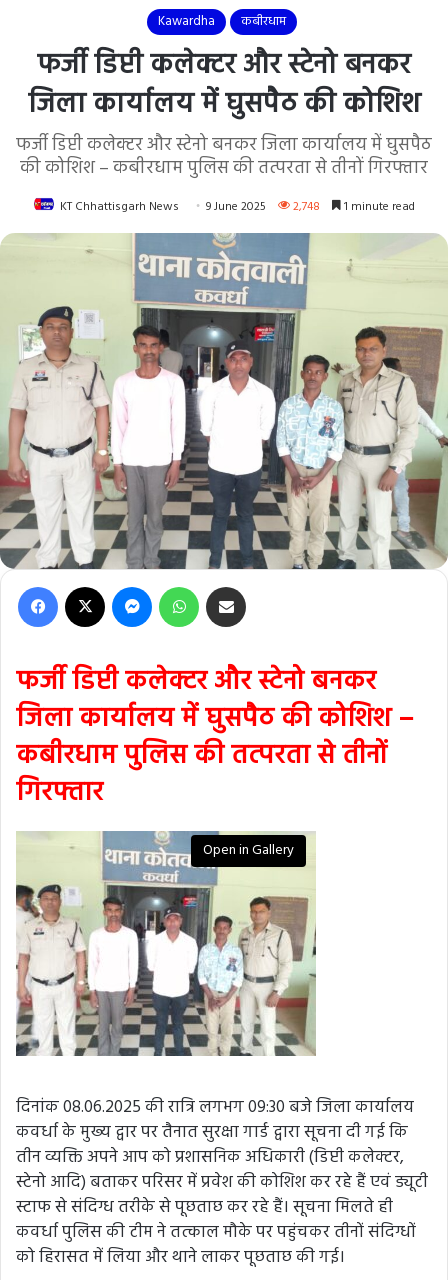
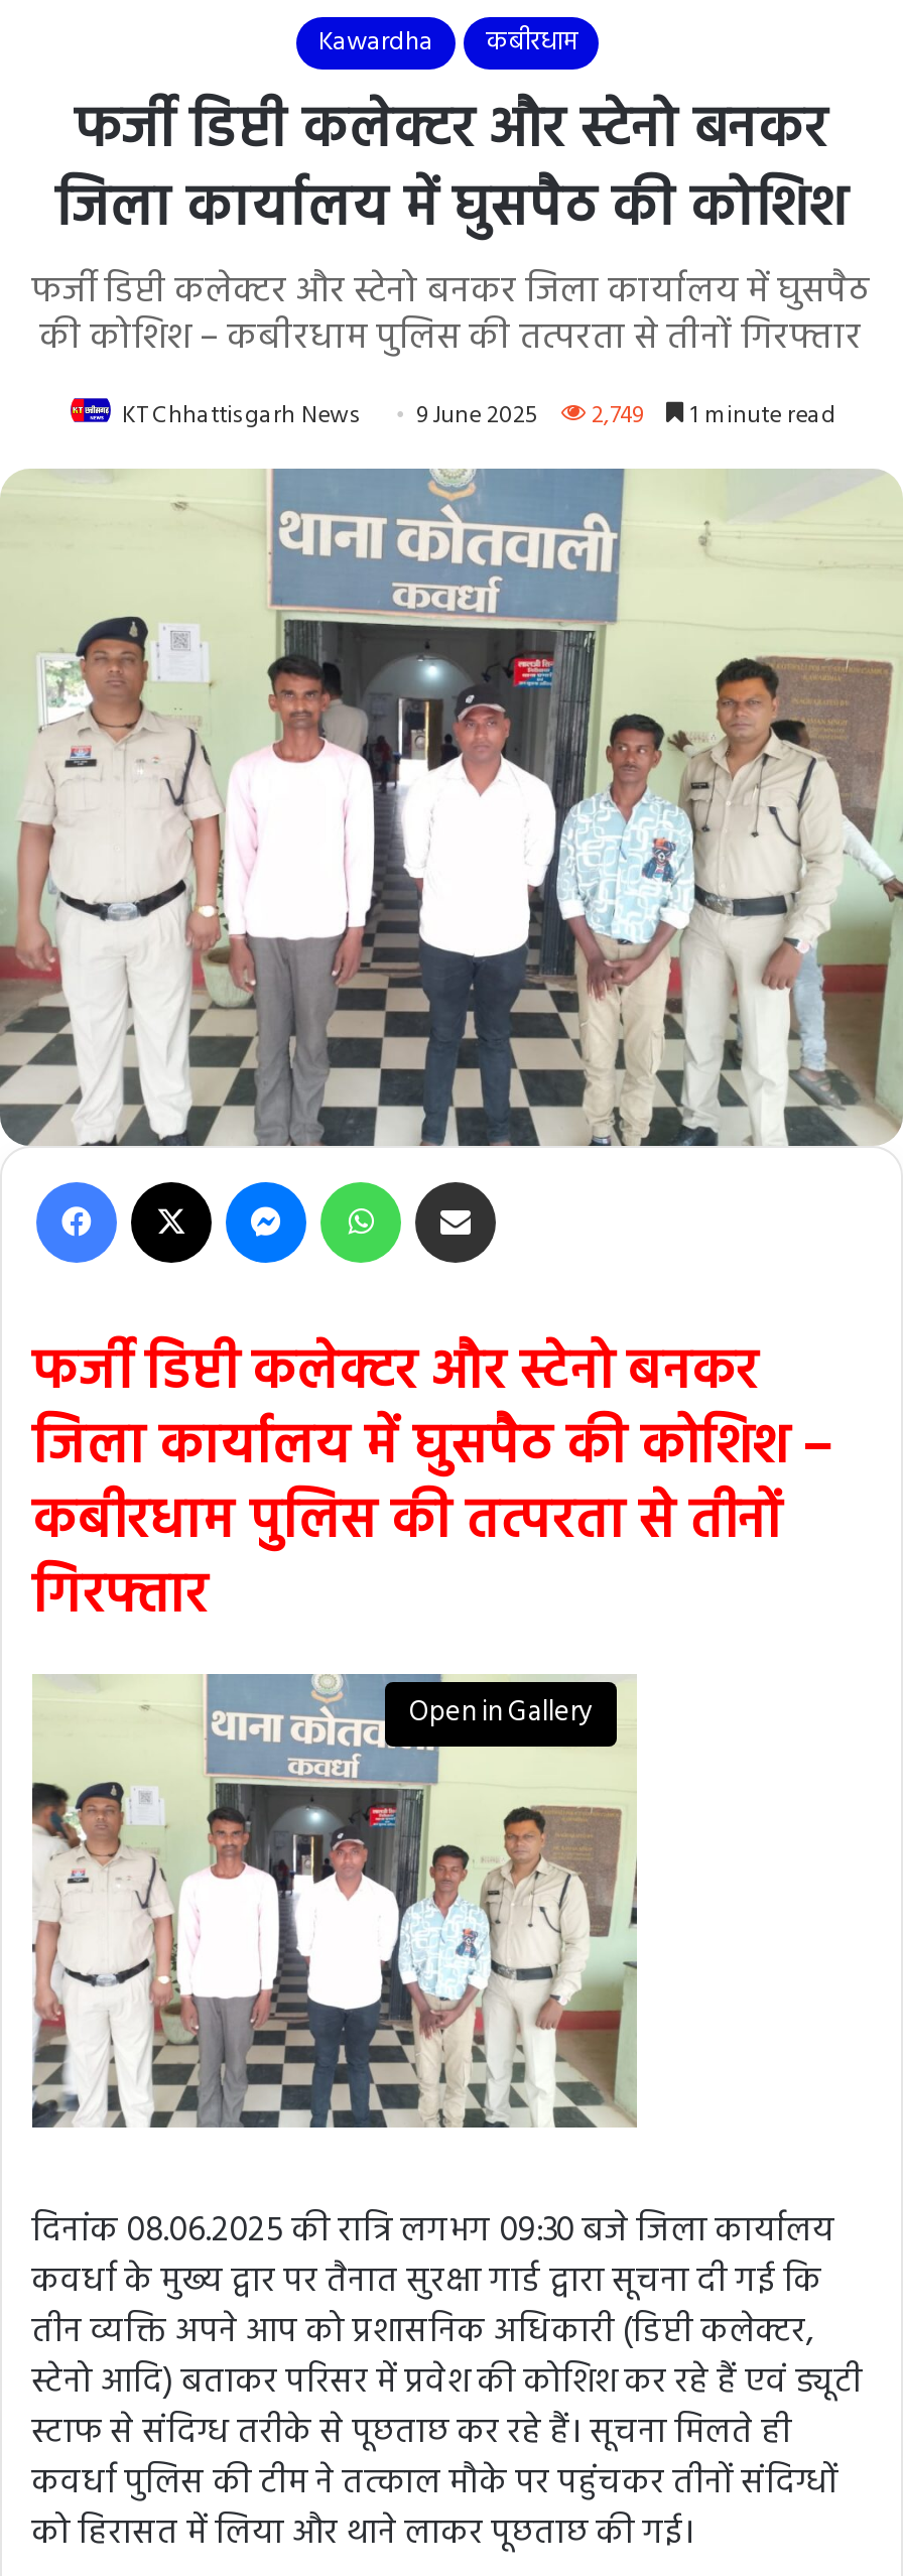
- KT Chhattisgarh News 9 June 2025 2,748 1 minute read
+ KT Chhattisgarh News 9 June 2025 2,749 1 minute read
